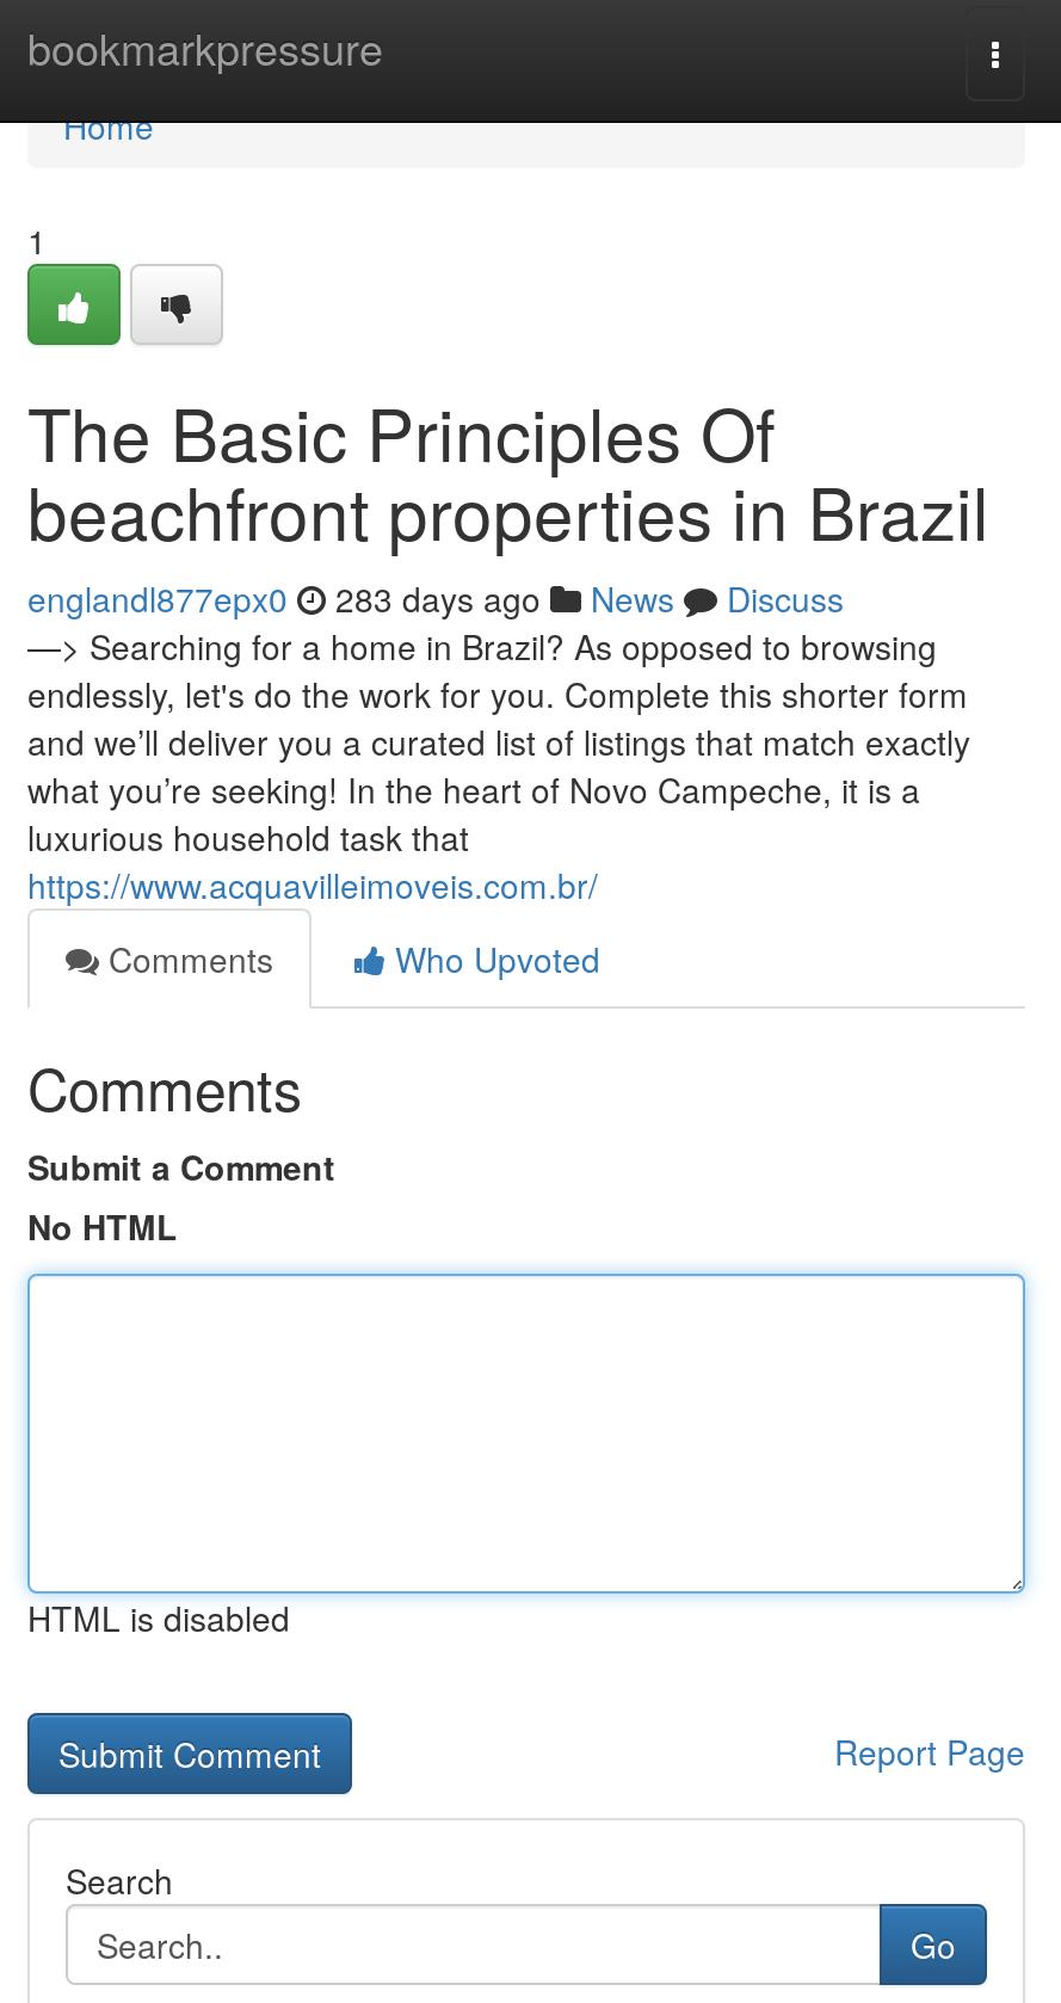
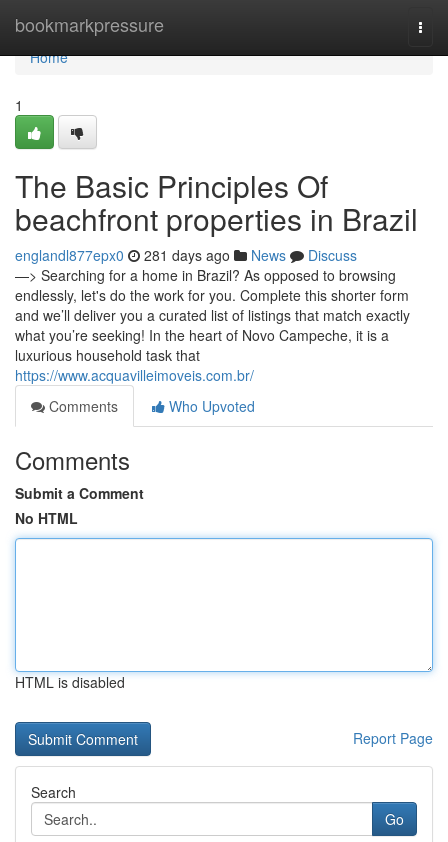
- englandl877epx0 283 days ago News Discuss
+ englandl877epx0 281 days ago News Discuss
